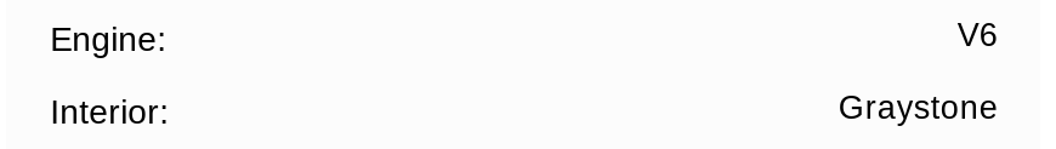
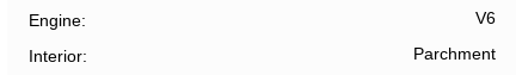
- Graystone
+ Parchment
